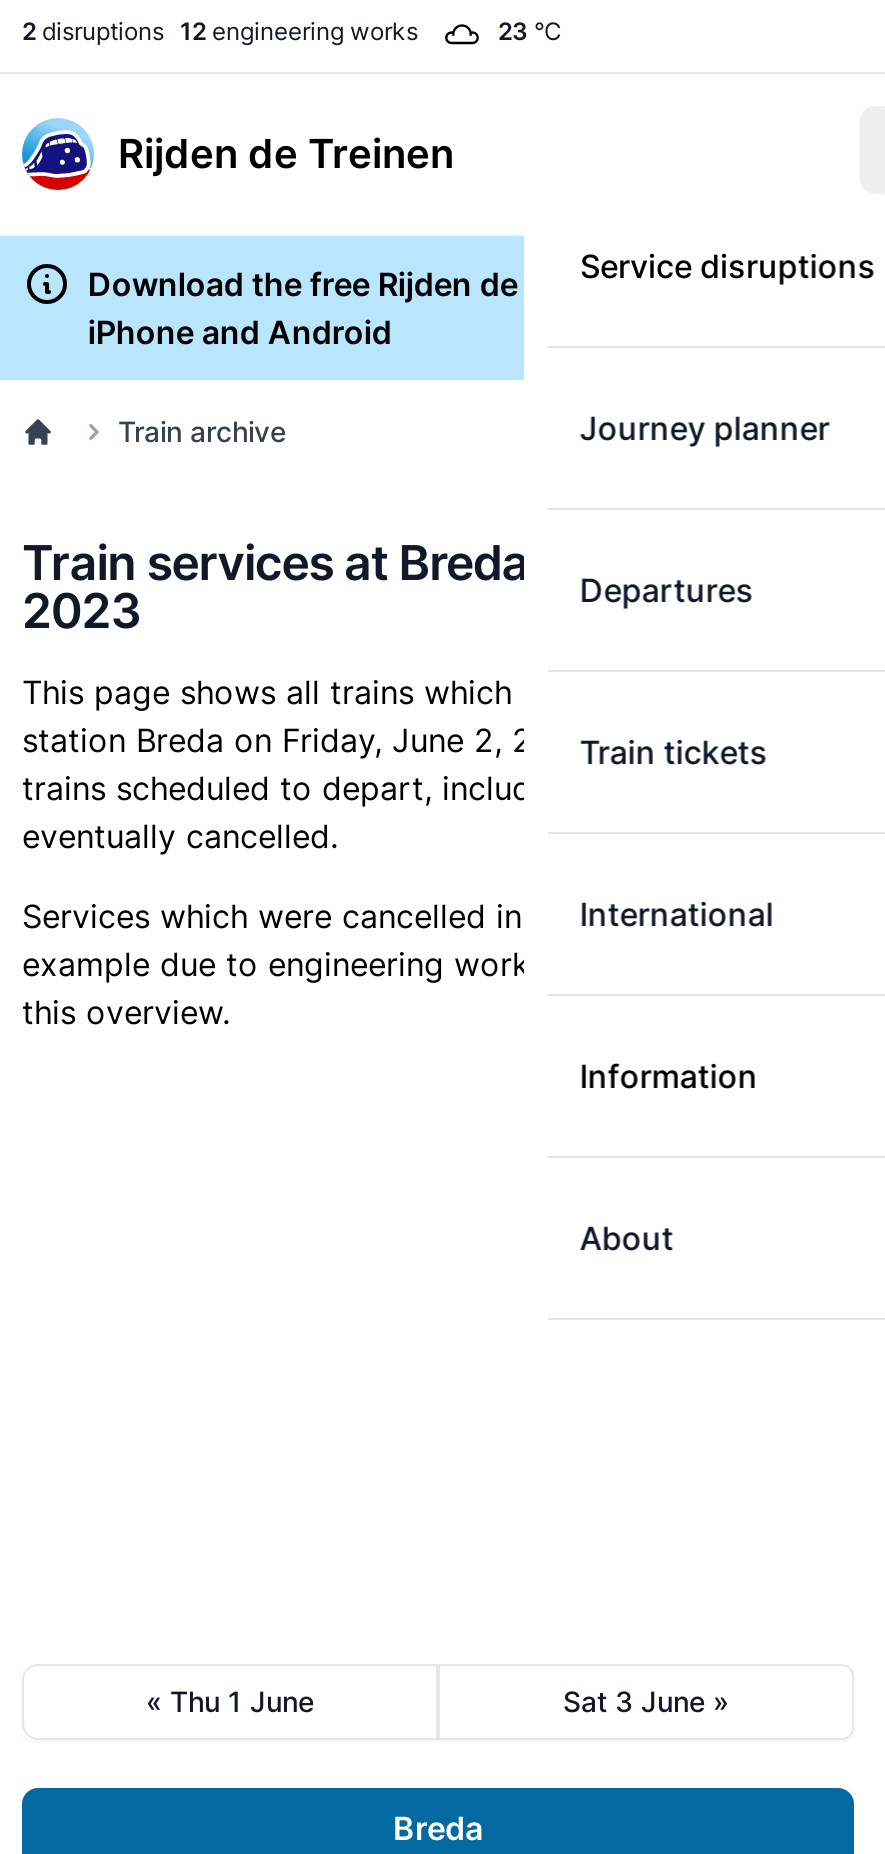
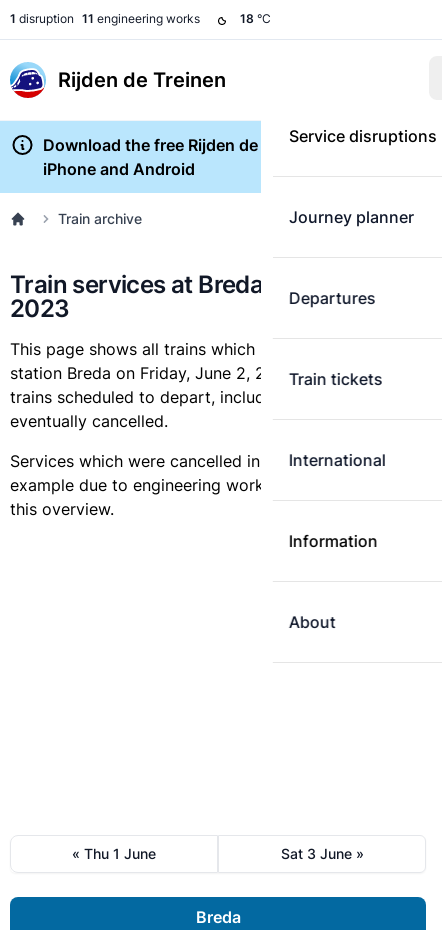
- 2 disruptions 12 engineering works
+ 1 disruption 11 engineering works

- 23 °C
+ 18 °C
